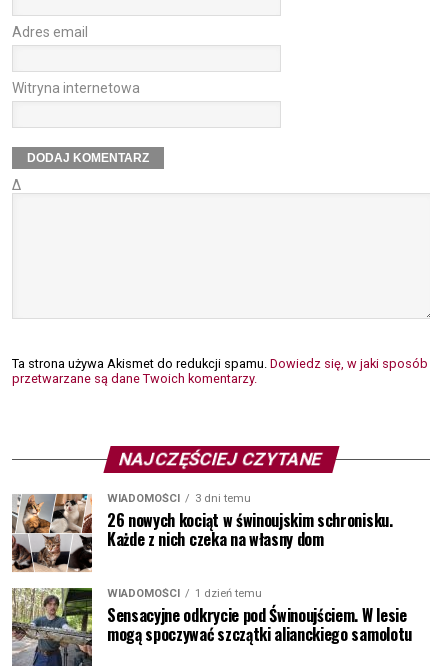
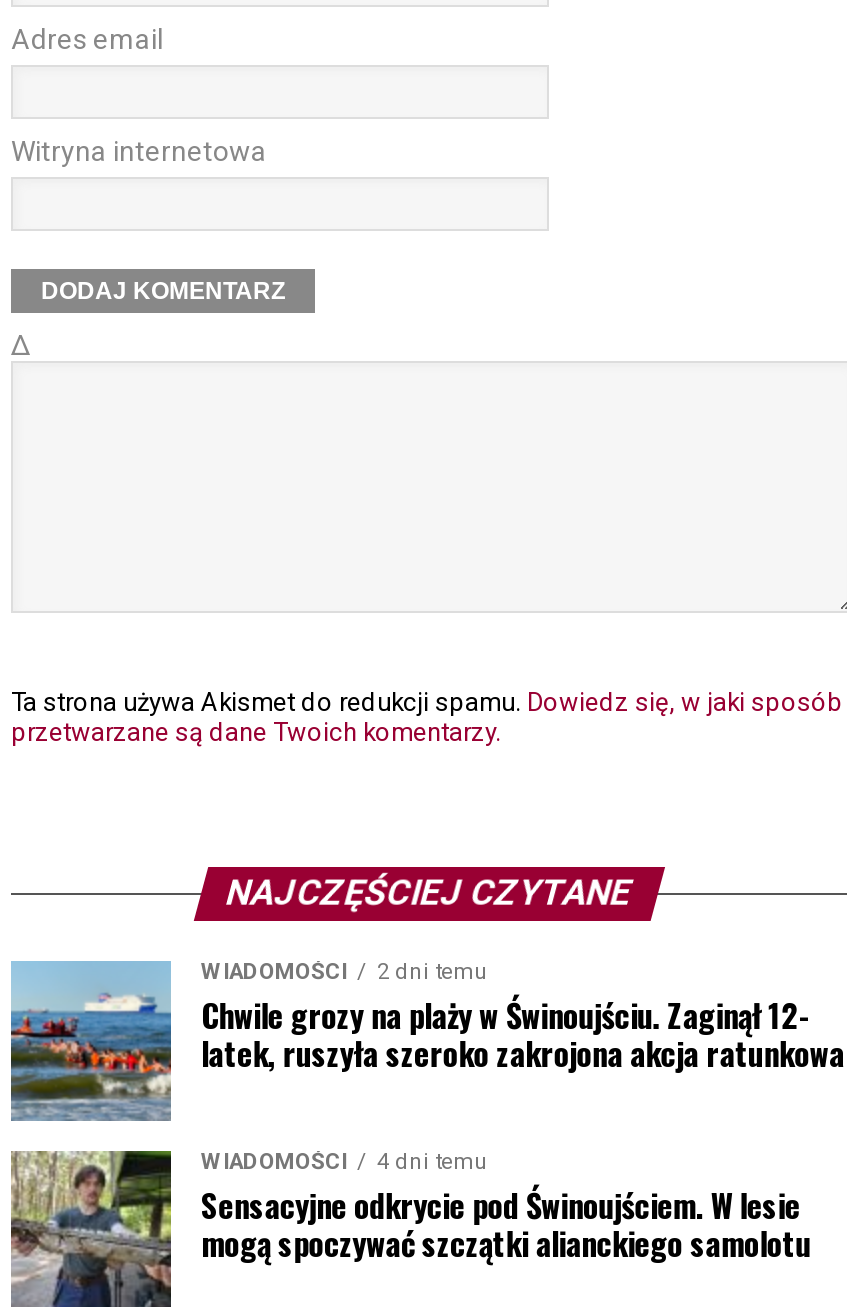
- [image]
- 3 dni temu
- 26 nowych kociąt w świnoujskim schronisku.
- Każde z nich czeka na własny dom
+ [image]
+ 2 dni temu
+ Chwile grozy na plaży w Świnoujściu. Zaginął 12-
+ latek, ruszyła szeroko zakrojona akcja ratunkowa

- WIADOMOŚCI 1 dzień temu
+ WIADOMOŚCI 4 dni temu
